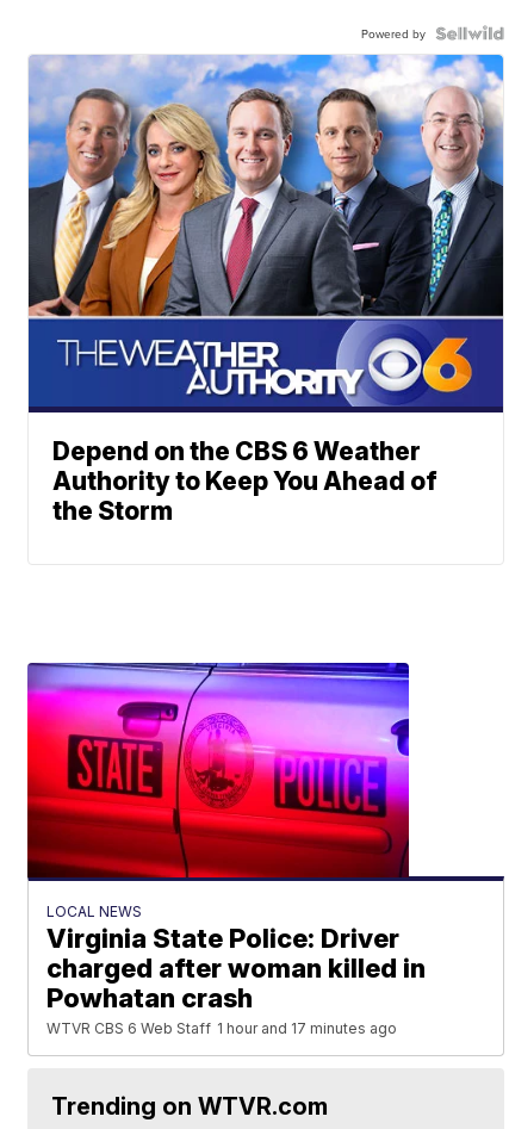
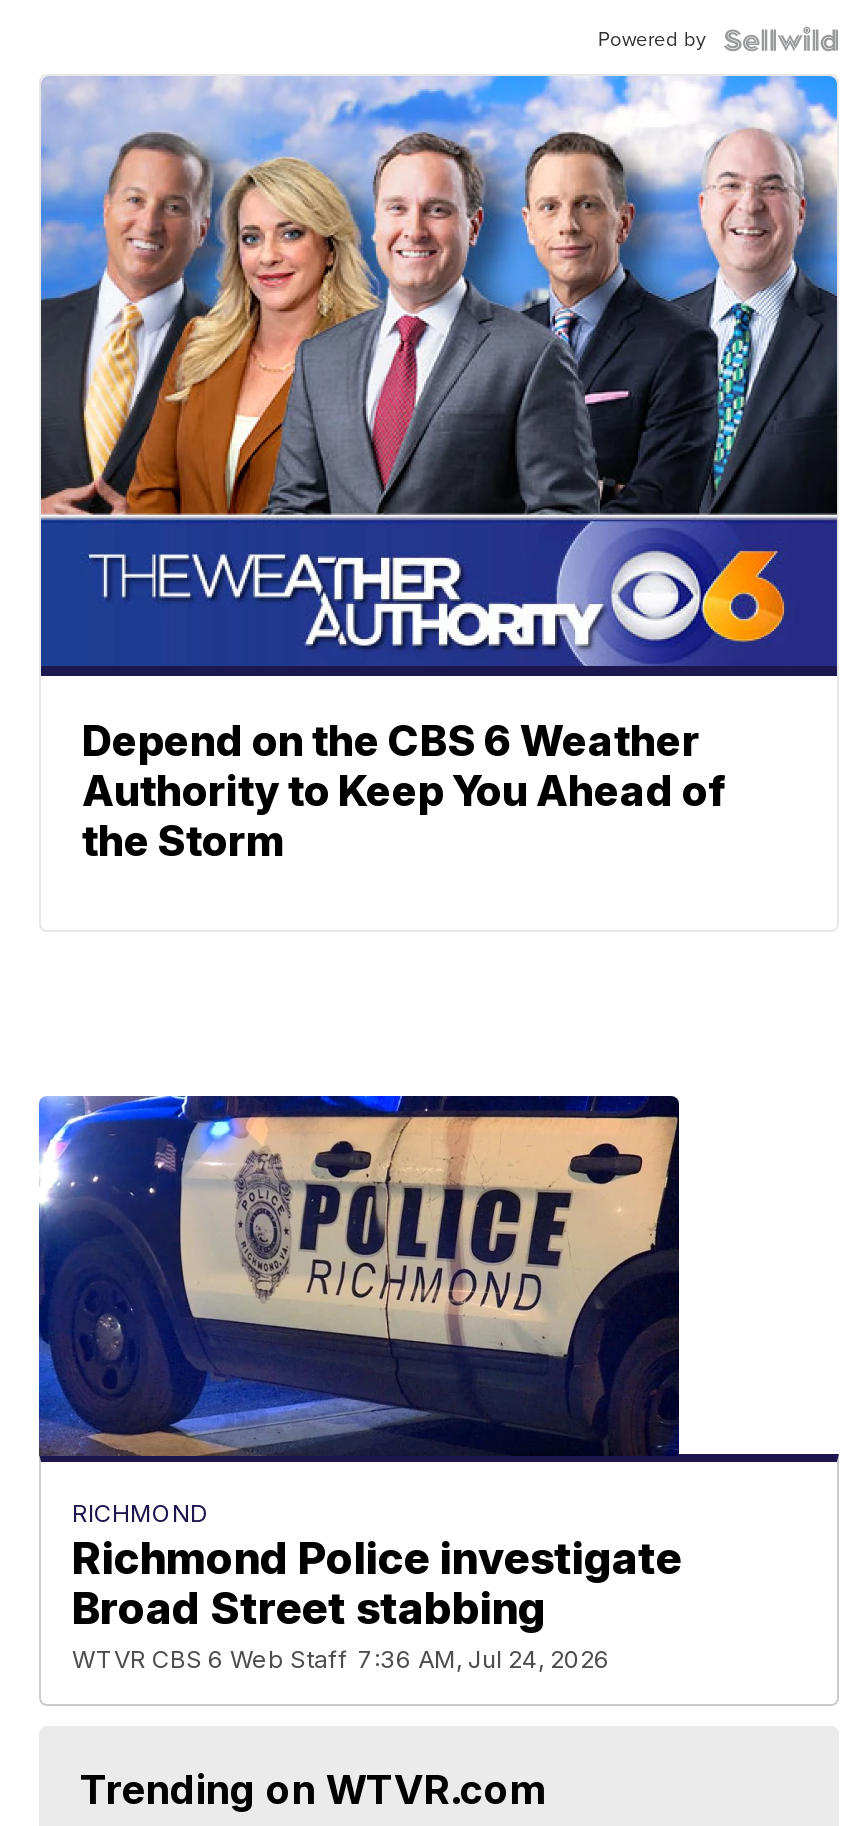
- [image]
- LOCAL NEWS
- Virginia State Police: Driver
- charged after woman killed in
- Powhatan crash
- WTVR CBS 6 Web Staff 1 hour and 17 minutes ago
+ [image]
+ RICHMOND
+ Richmond Police investigate
+ Broad Street stabbing
+ WTVR CBS 6 Web Staff 7:36 AM, Jul 24, 2026
